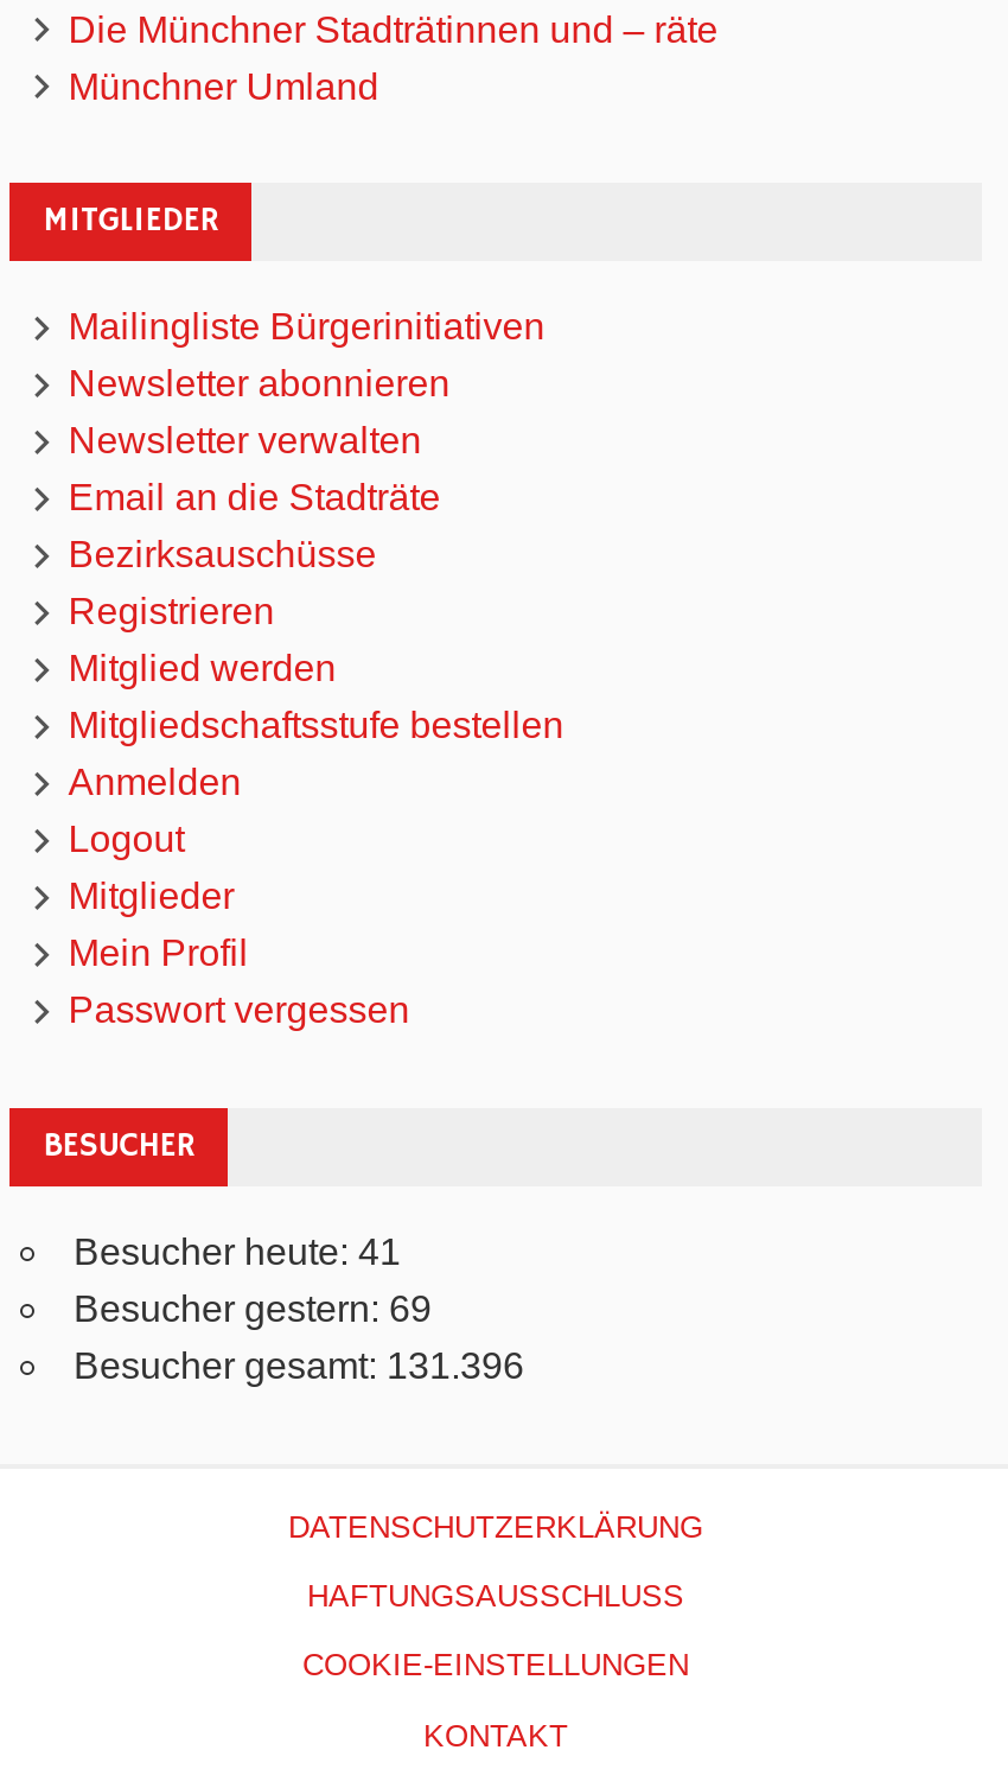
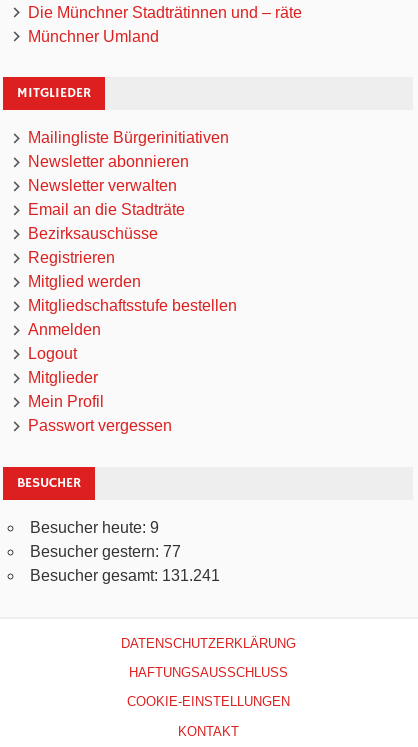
- Besucher heute: 41
+ Besucher heute: 9

- Besucher gestern: 69
+ Besucher gestern: 77

- Besucher gesamt: 131.396
+ Besucher gesamt: 131.241
